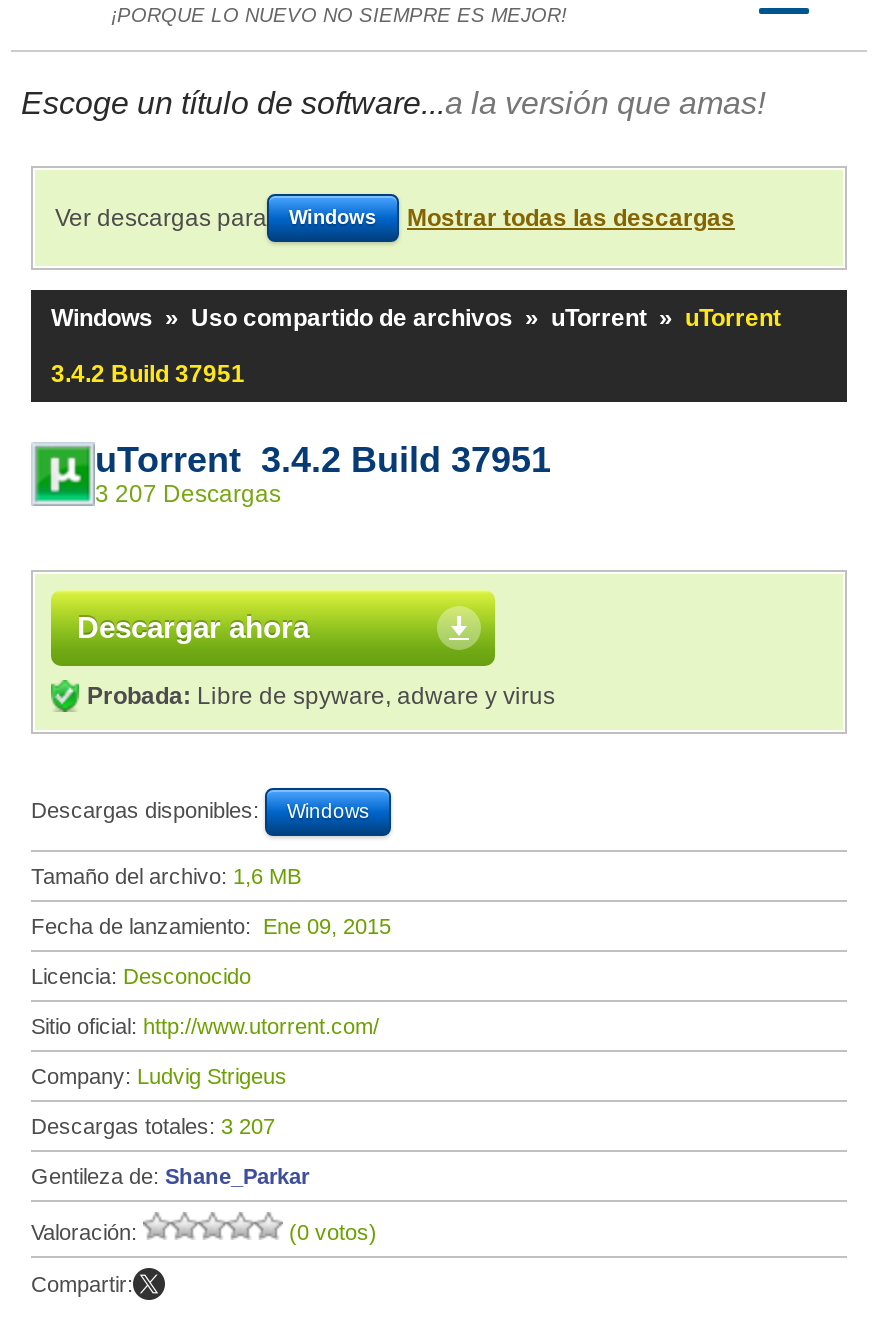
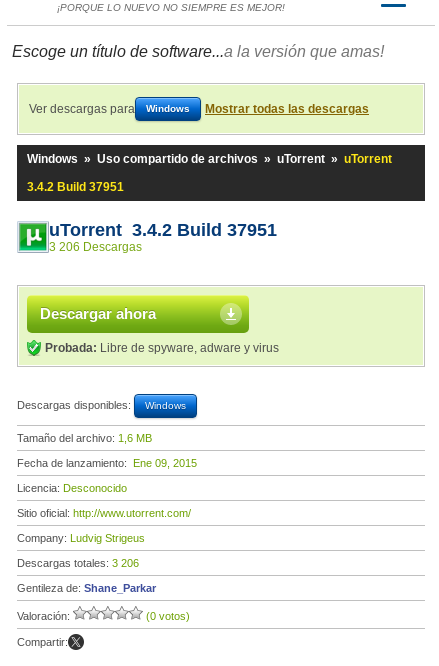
- 3 207 Descargas
+ 3 206 Descargas

- Descargas totales: 3 207
+ Descargas totales: 3 206
